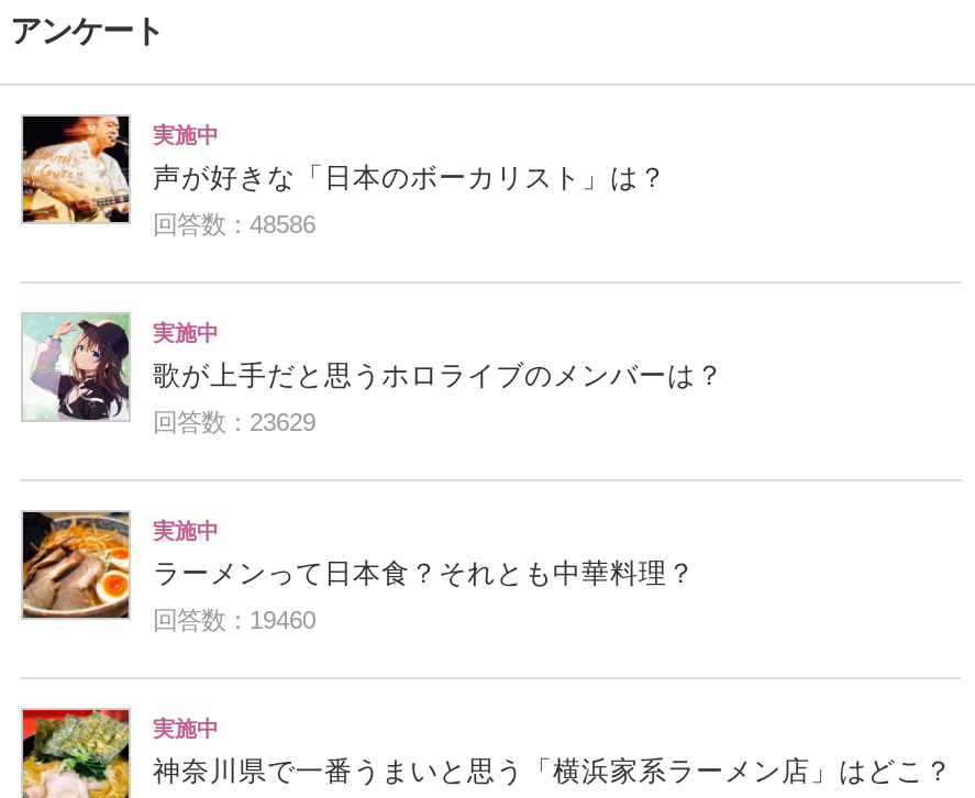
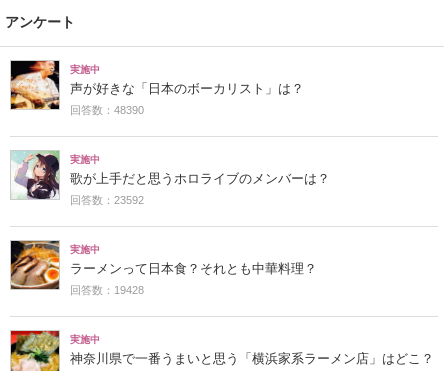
- 回答数：48586
+ 回答数：48390

- 回答数：23629
+ 回答数：23592

- 回答数：19460
+ 回答数：19428
